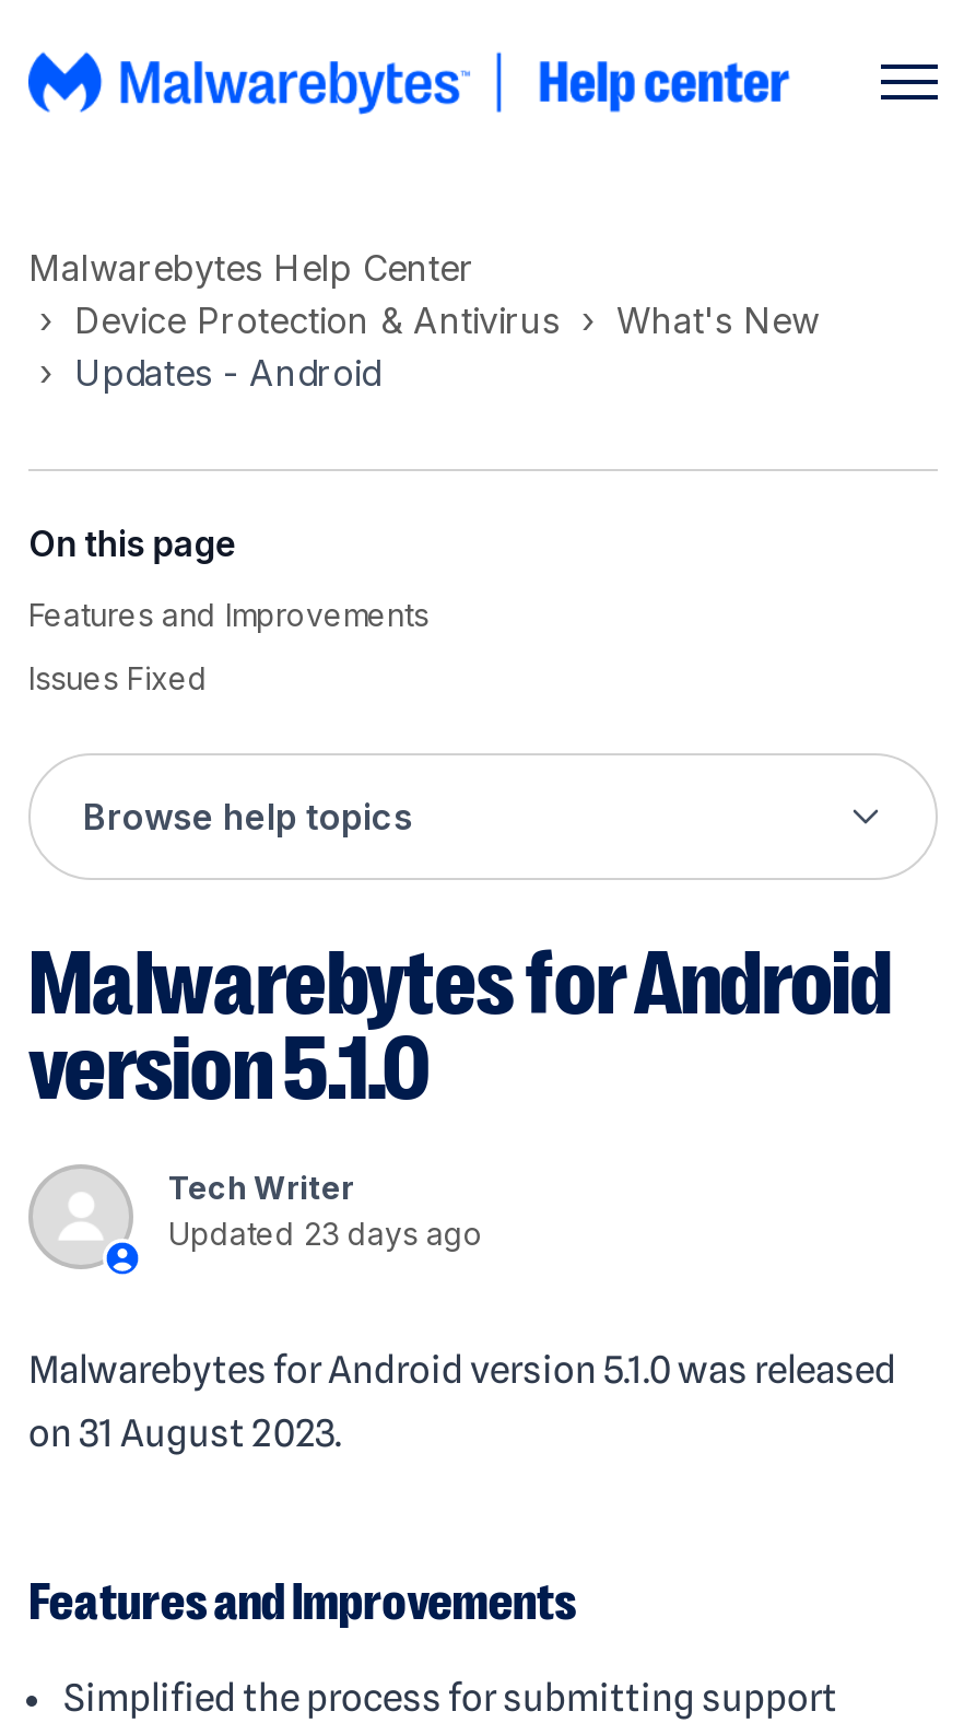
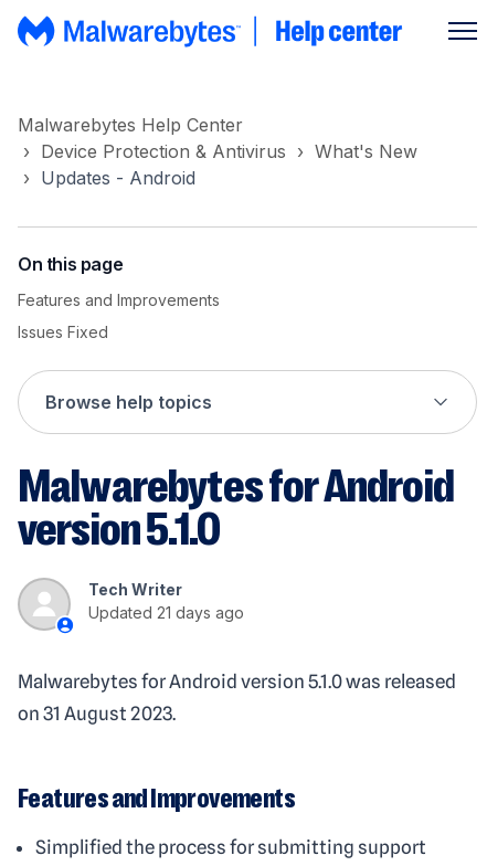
- Updated 23 days ago
+ Updated 21 days ago
